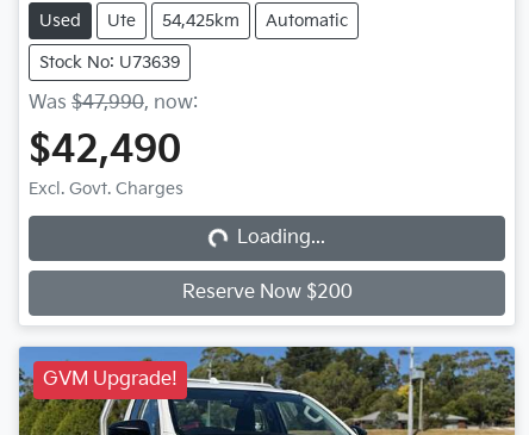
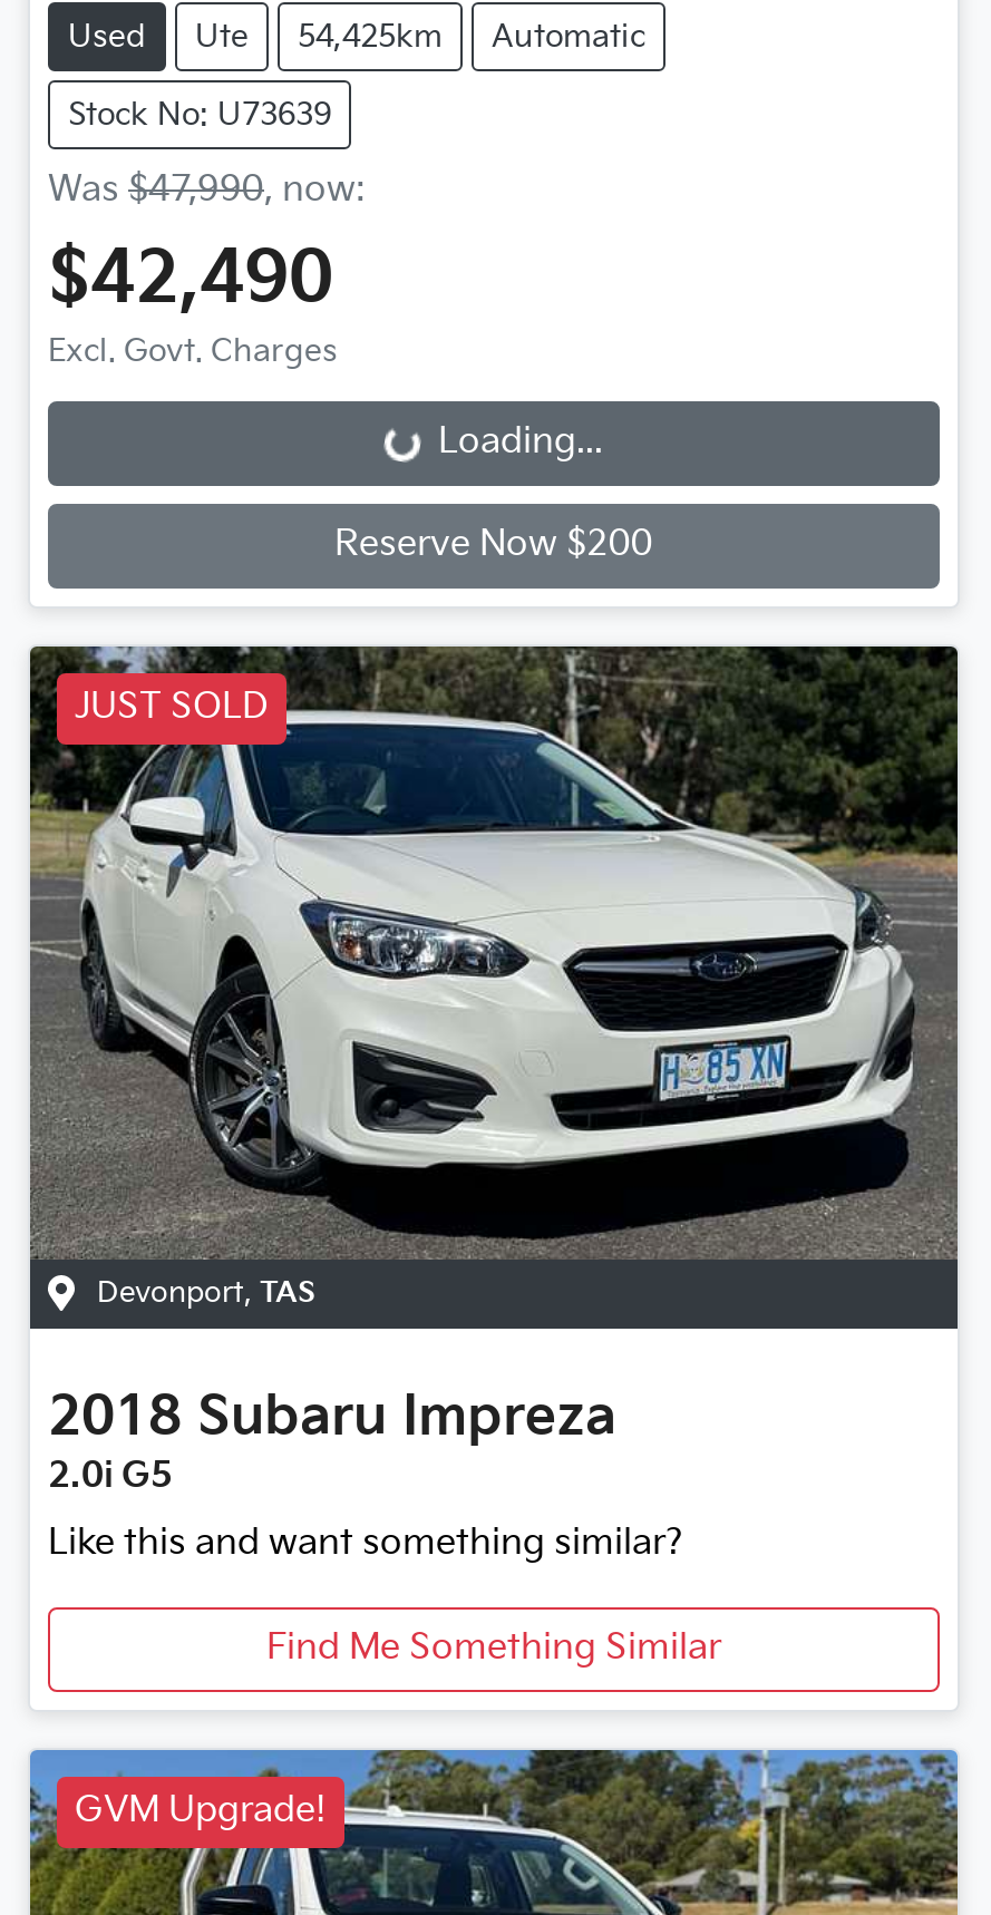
+ [image]
+ JUST SOLD

+ Devonport, TAS
+ 2018 Subaru Impreza
+ 2.0i G5
+ Like this and want something similar?
+ Find Me Something Similar
